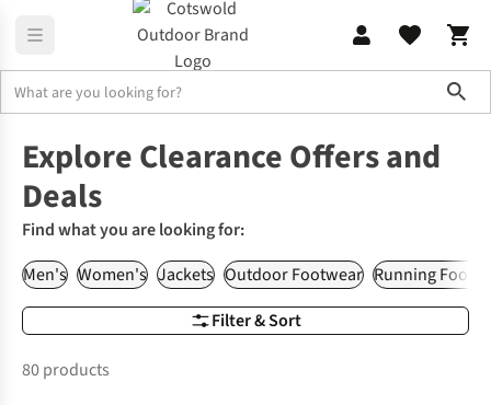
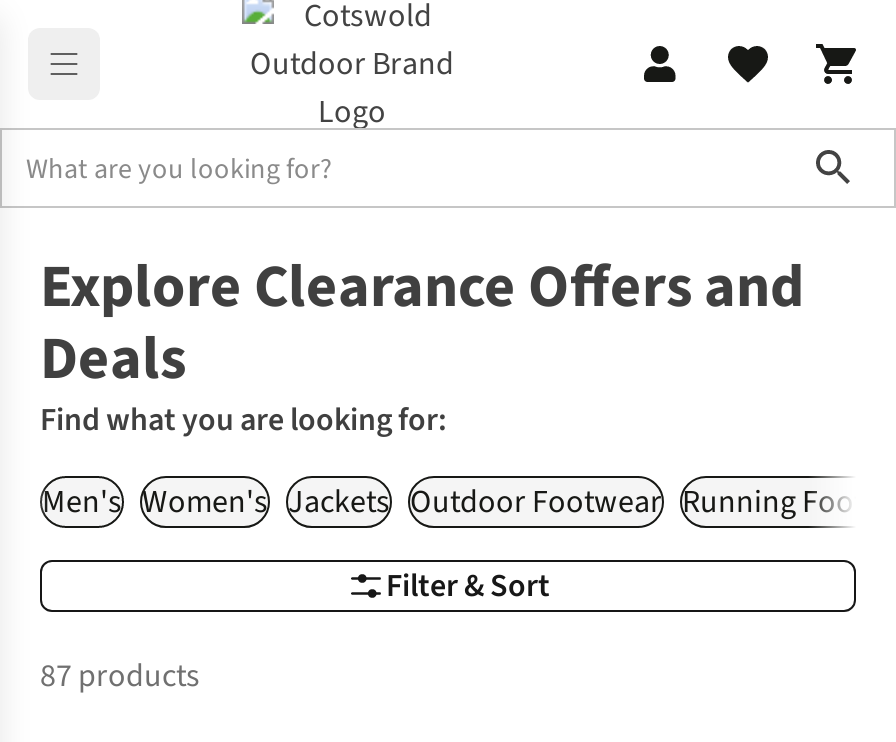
- 80 products
+ 87 products
